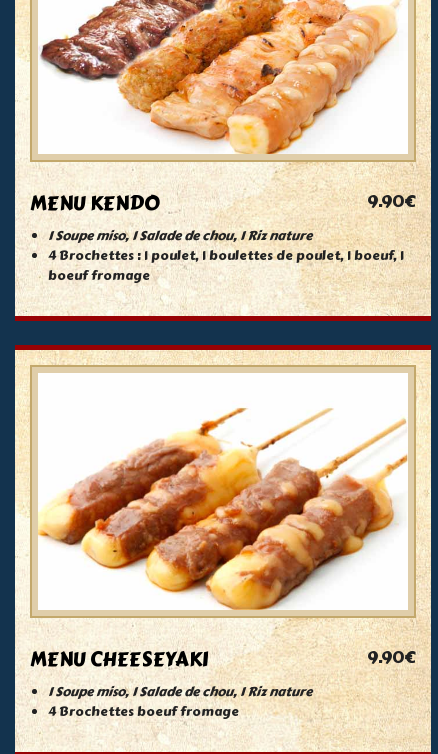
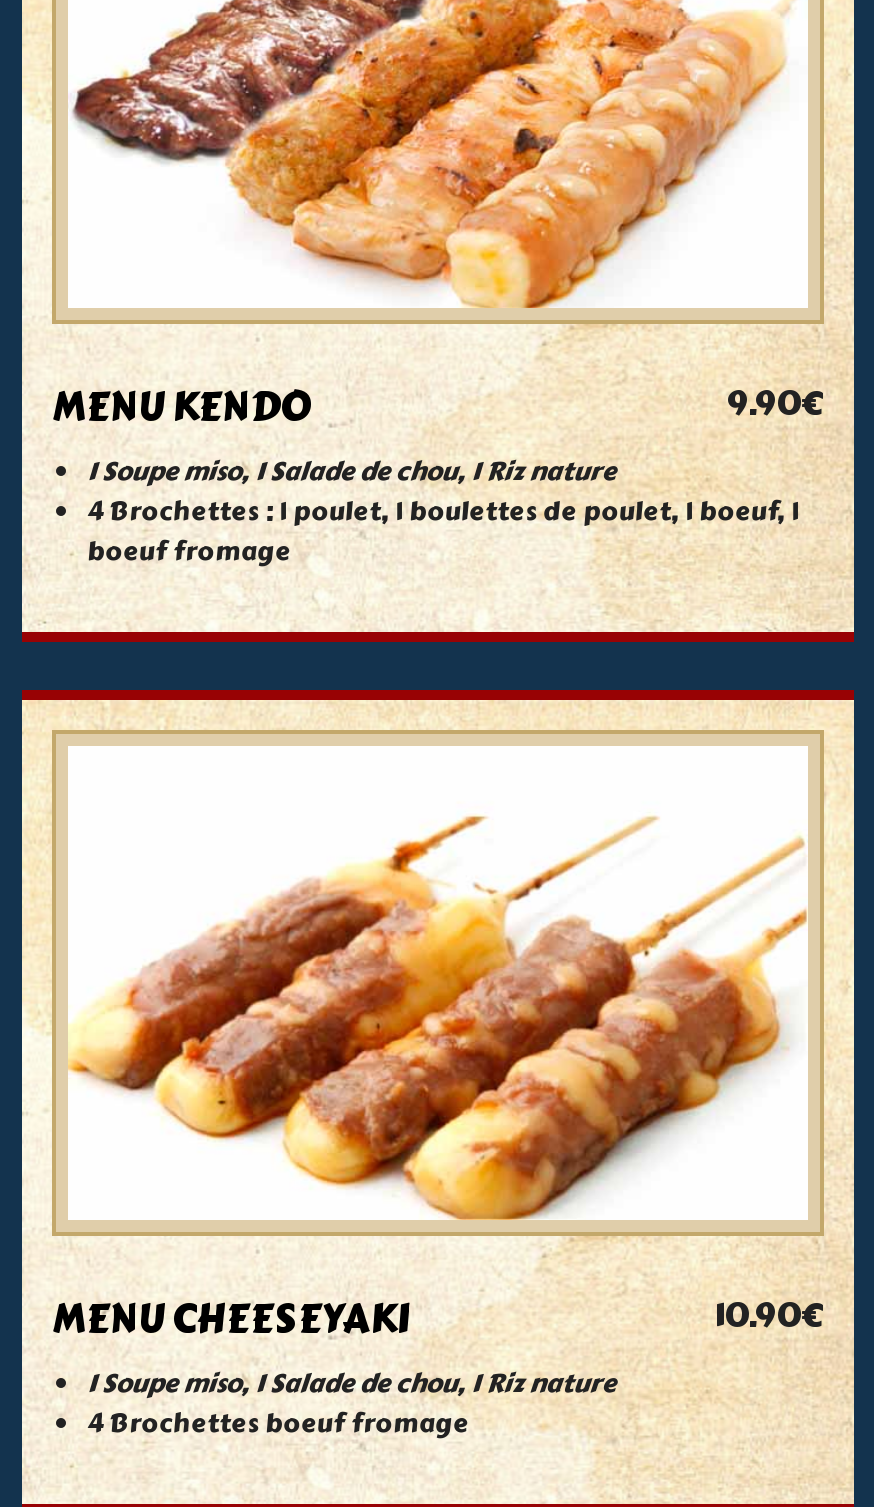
- 9.90€
+ 10.90€
